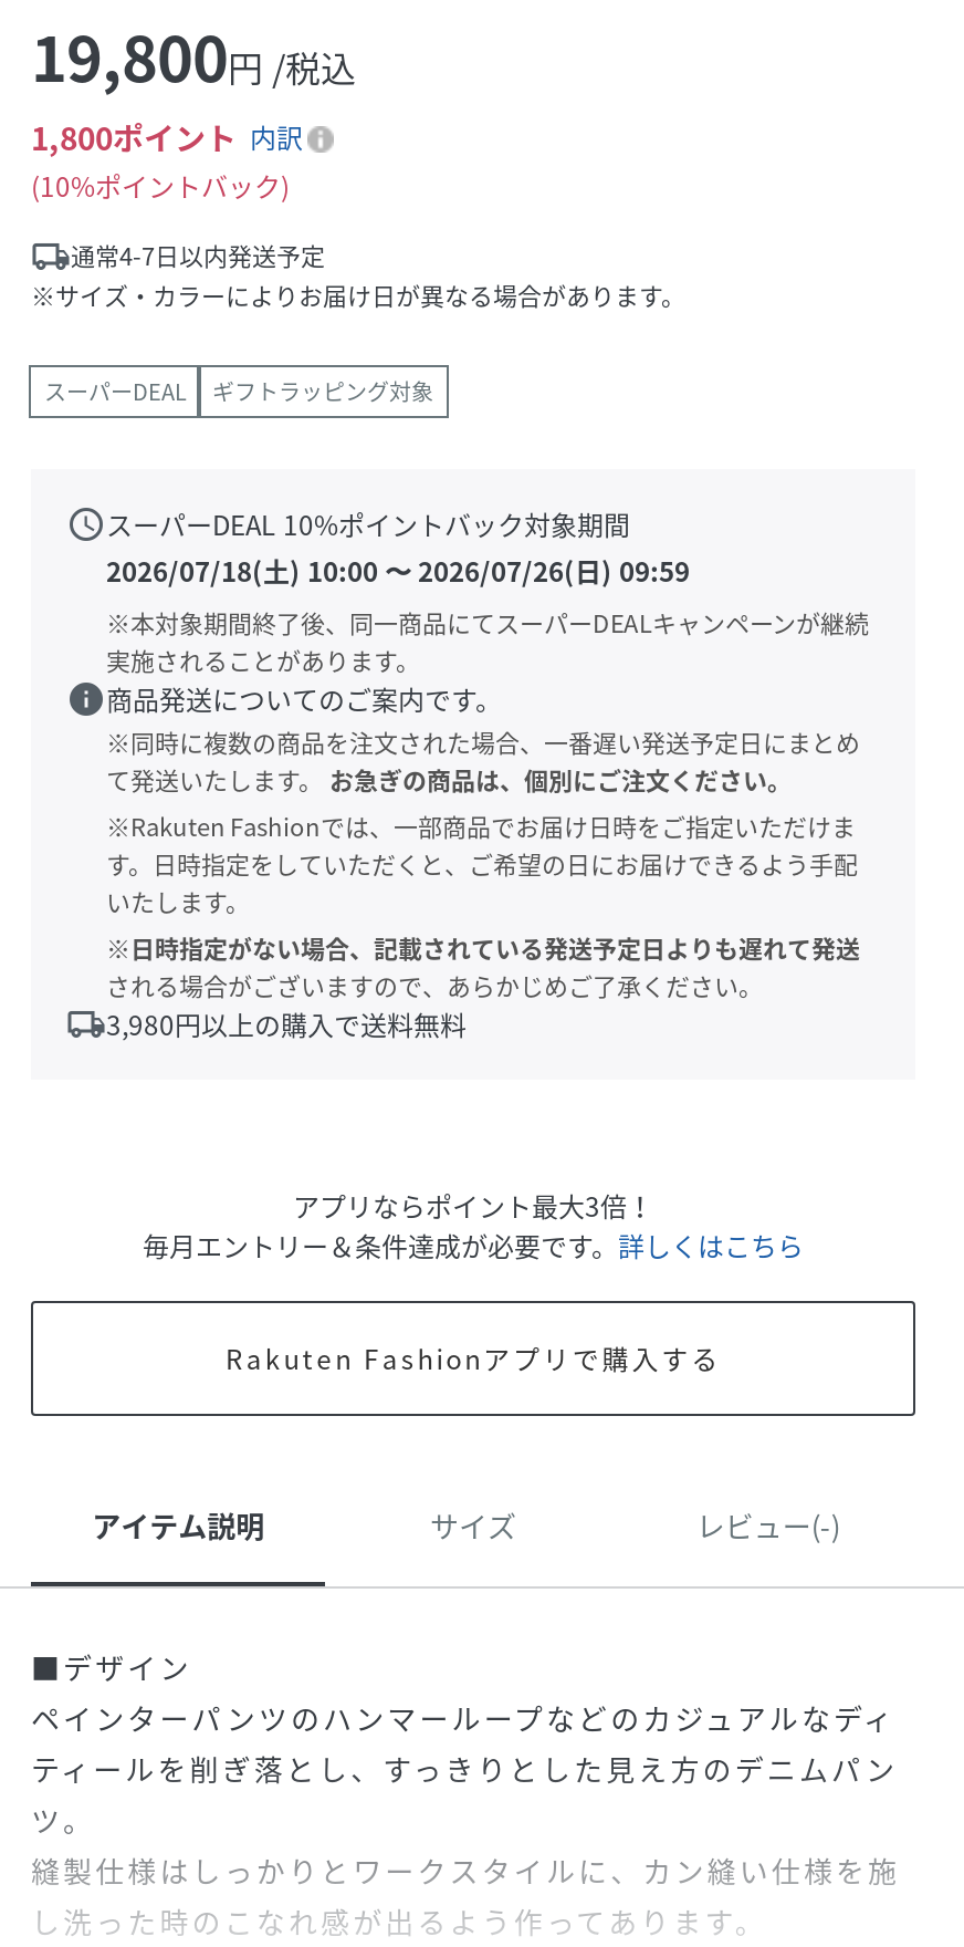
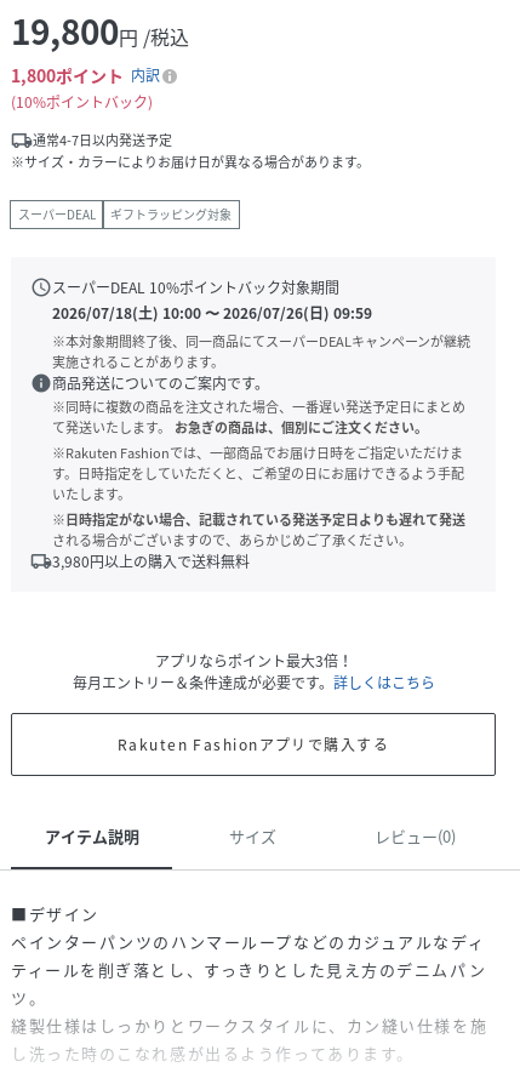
- レビュー(-)
+ レビュー(0)
